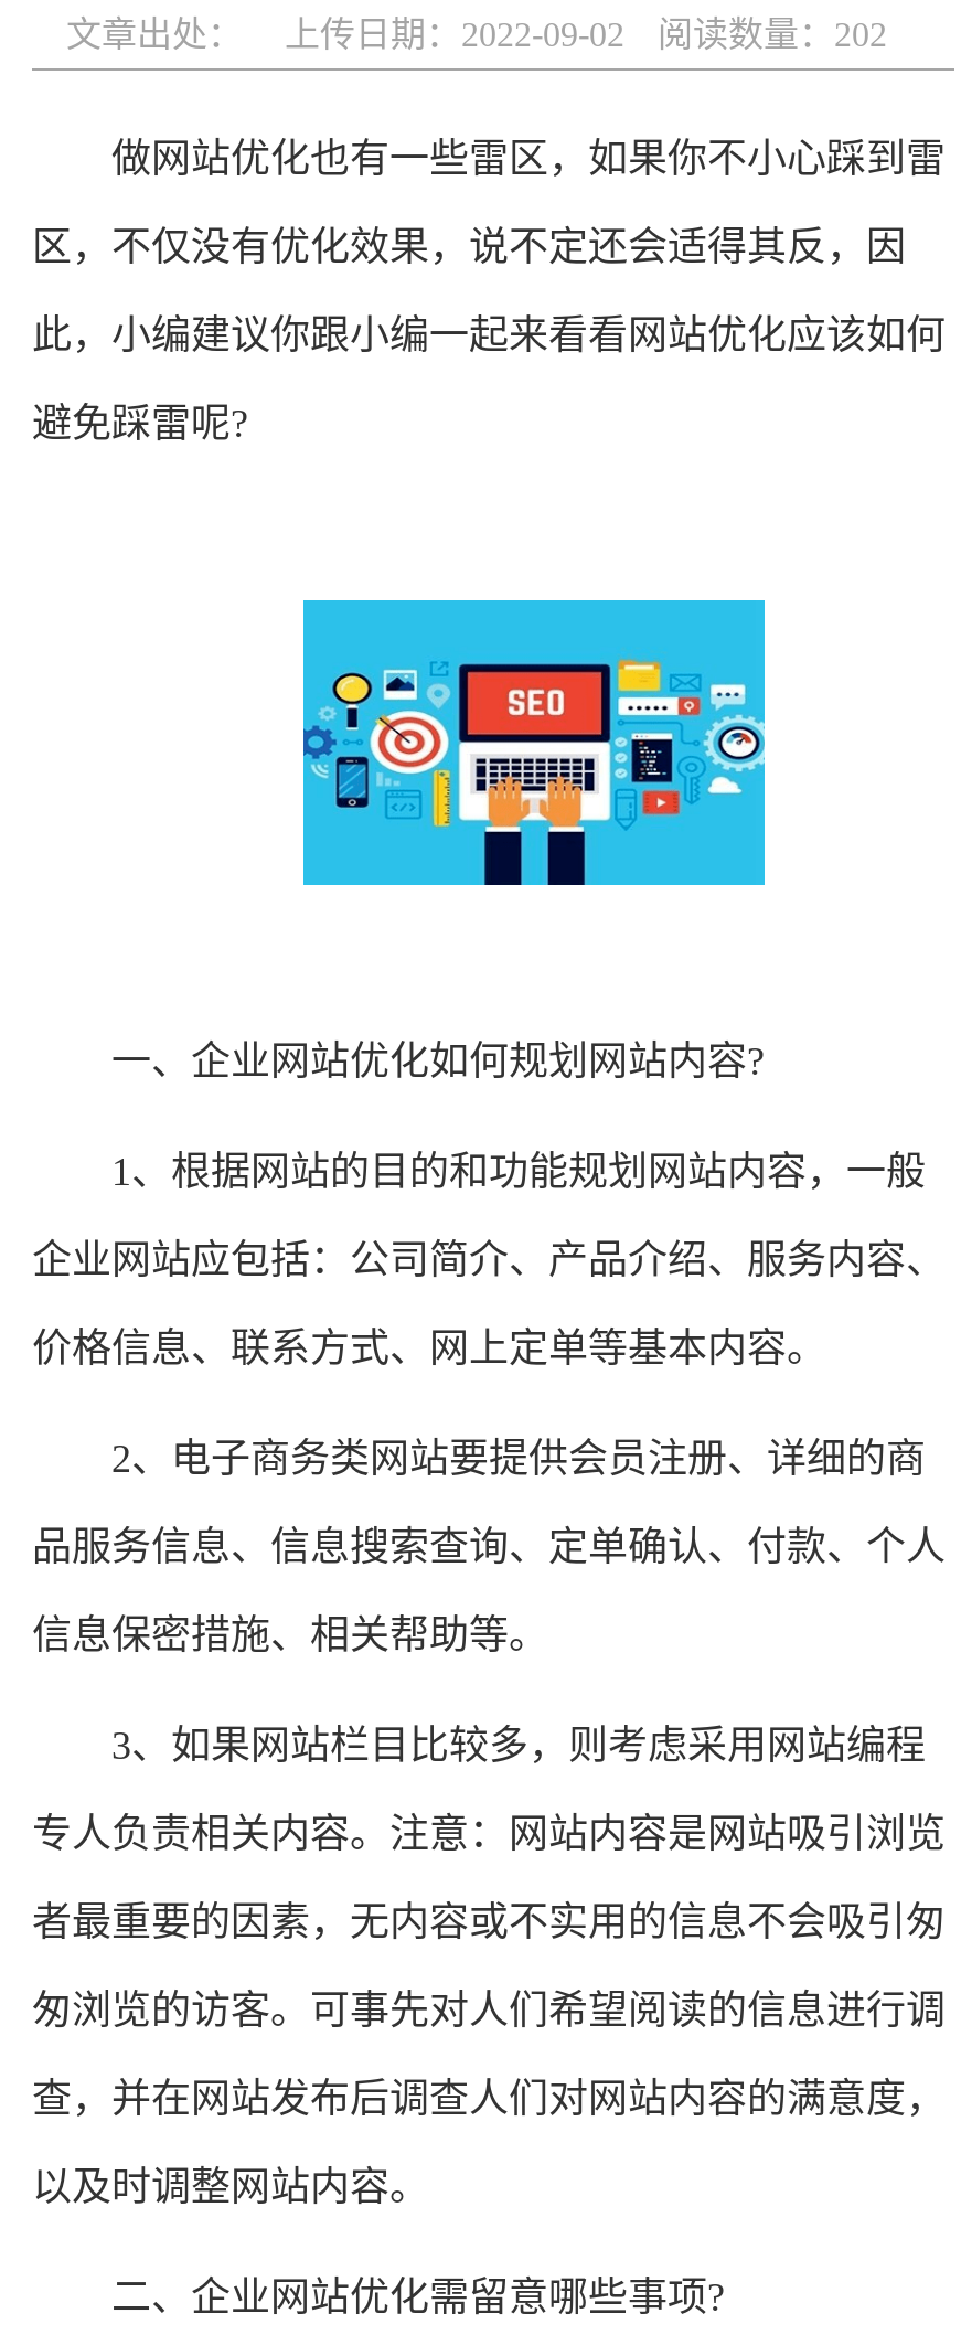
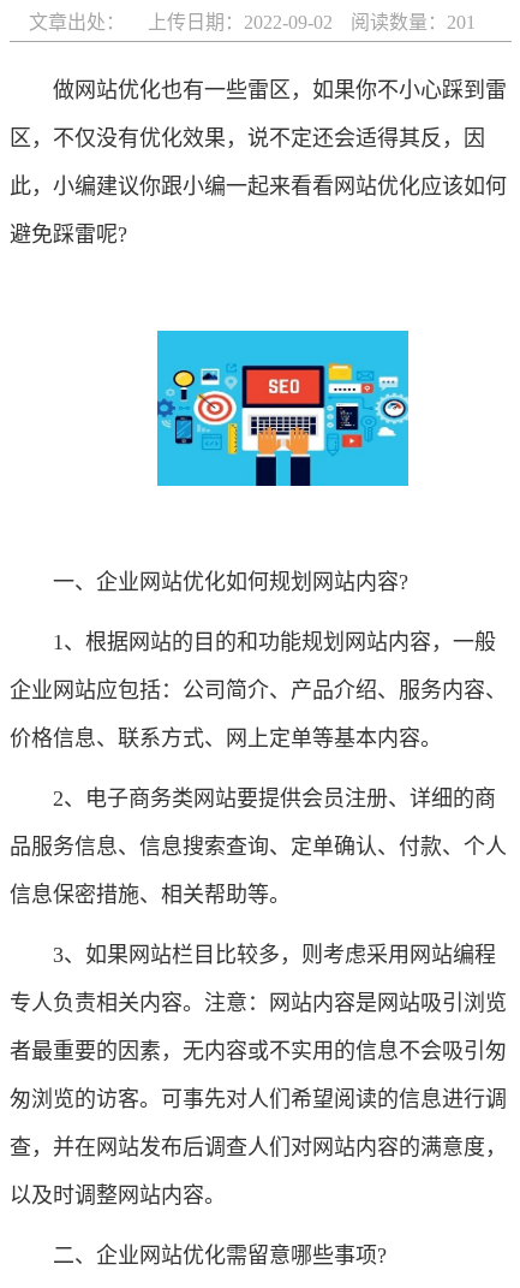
- 文章出处： 上传日期：2022-09-02 阅读数量：202
+ 文章出处： 上传日期：2022-09-02 阅读数量：201
